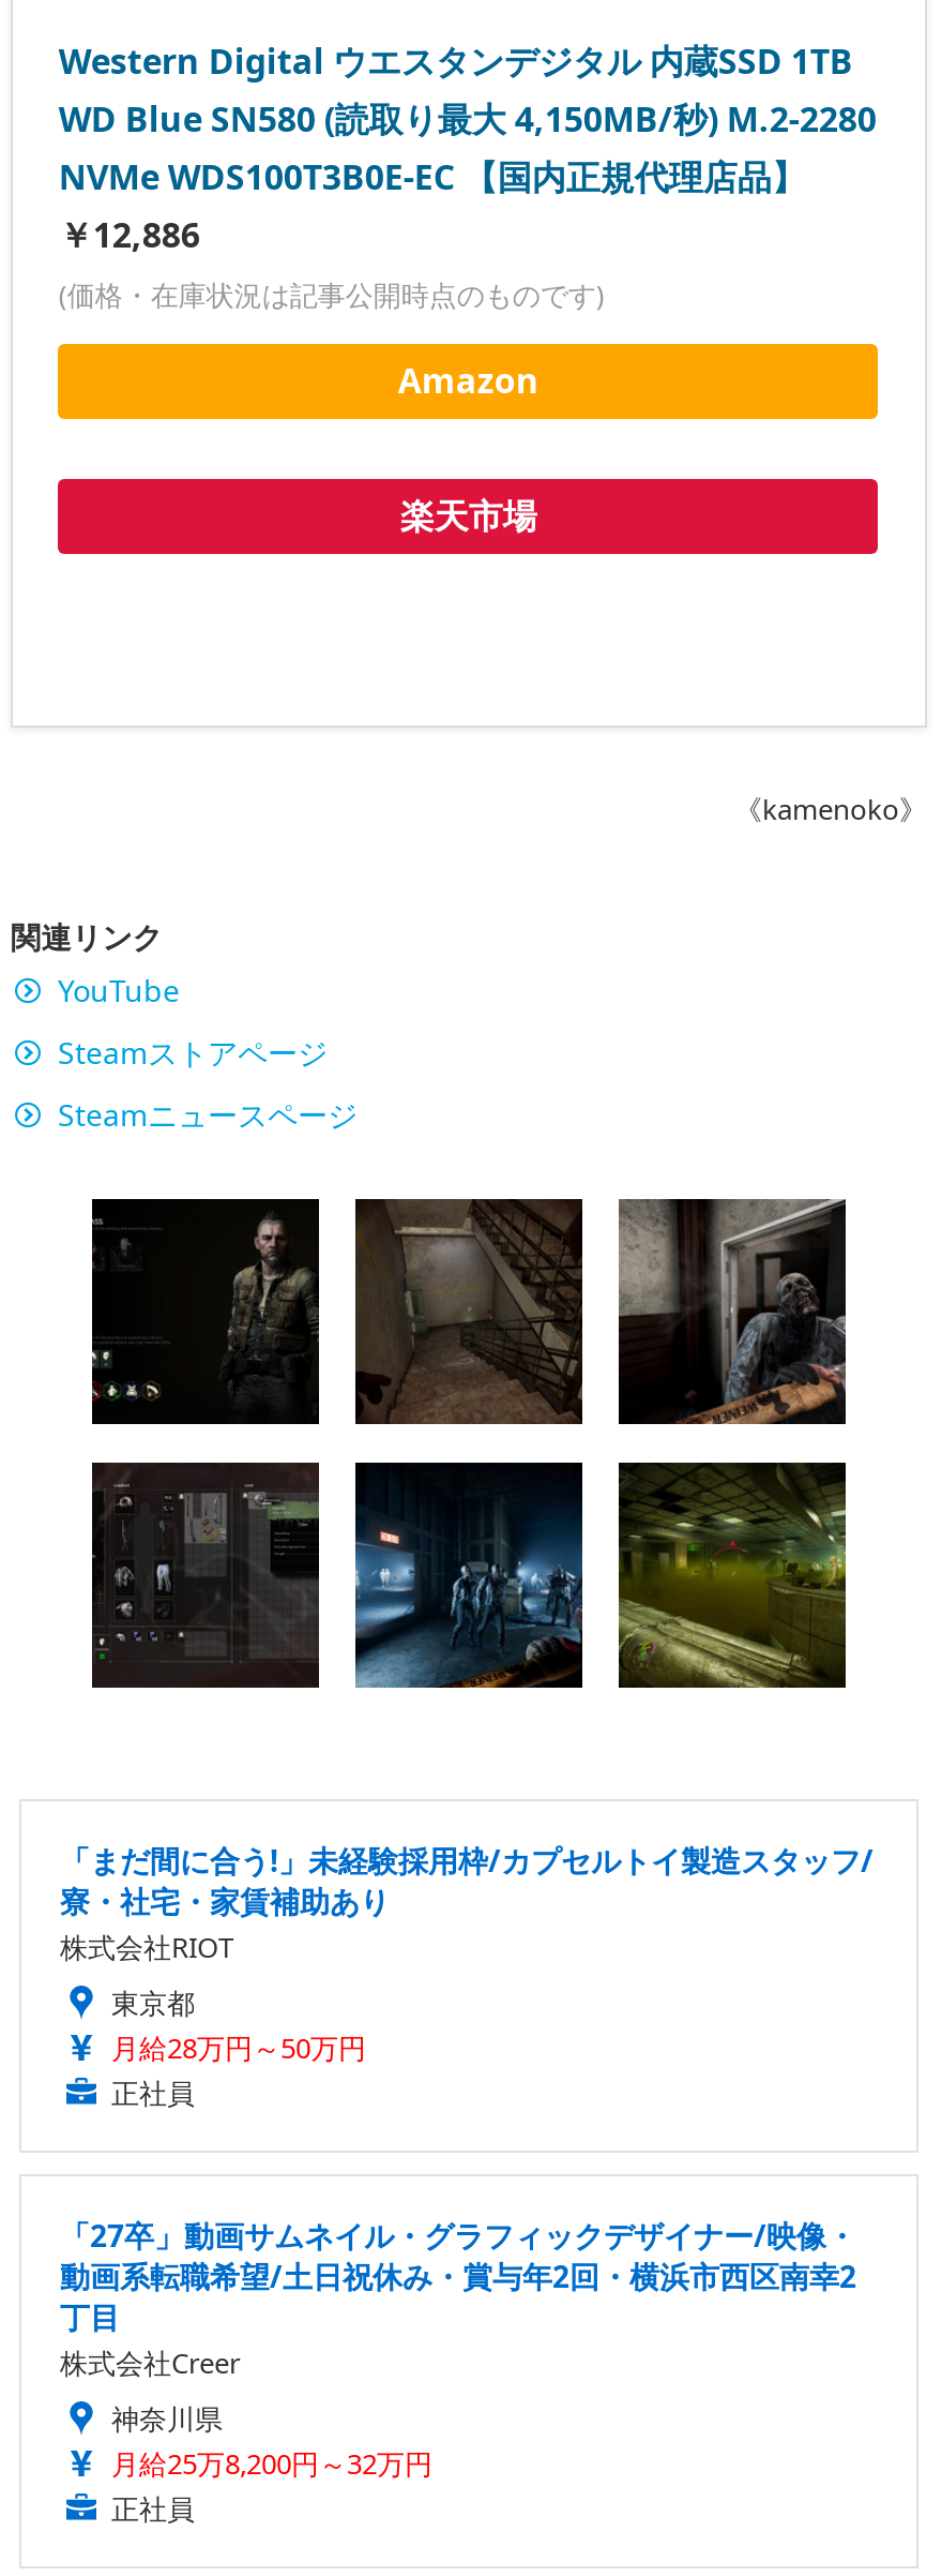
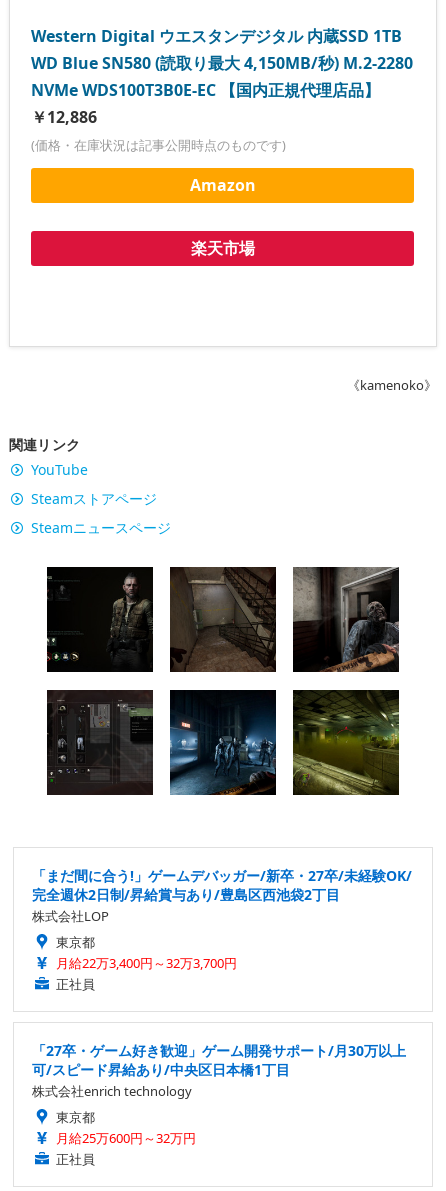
- 「まだ間に合う!」未経験採用枠/カプセルトイ製造スタッフ/
- 寮・社宅・家賃補助あり
- 株式会社RIOT
+ 「まだ間に合う!」ゲームデバッガー/新卒・27卒/未経験OK/
+ 完全週休2日制/昇給賞与あり/豊島区西池袋2丁目
+ 株式会社LOP

- 月給28万円～50万円
+ 月給22万3,400円～32万3,700円

- 「27卒」動画サムネイル・グラフィックデザイナー/映像・
- 動画系転職希望/土日祝休み・賞与年2回・横浜市西区南幸2
- 丁目
- 株式会社Creer
- 神奈川県
- 月給25万8,200円～32万円
+ 「27卒・ゲーム好き歓迎」ゲーム開発サポート/月30万以上
+ 可/スピード昇給あり/中央区日本橋1丁目
+ 株式会社enrich technology
+ 東京都
+ 月給25万600円～32万円
